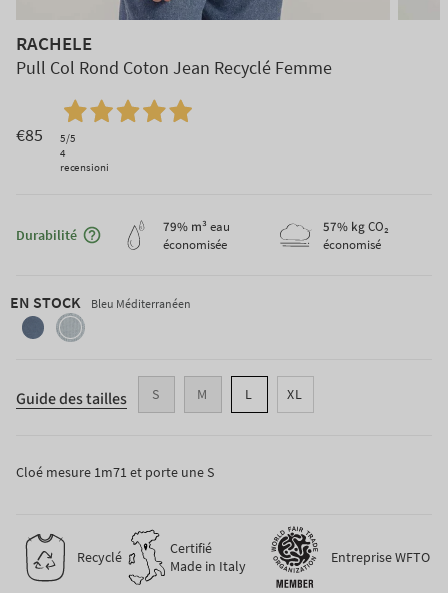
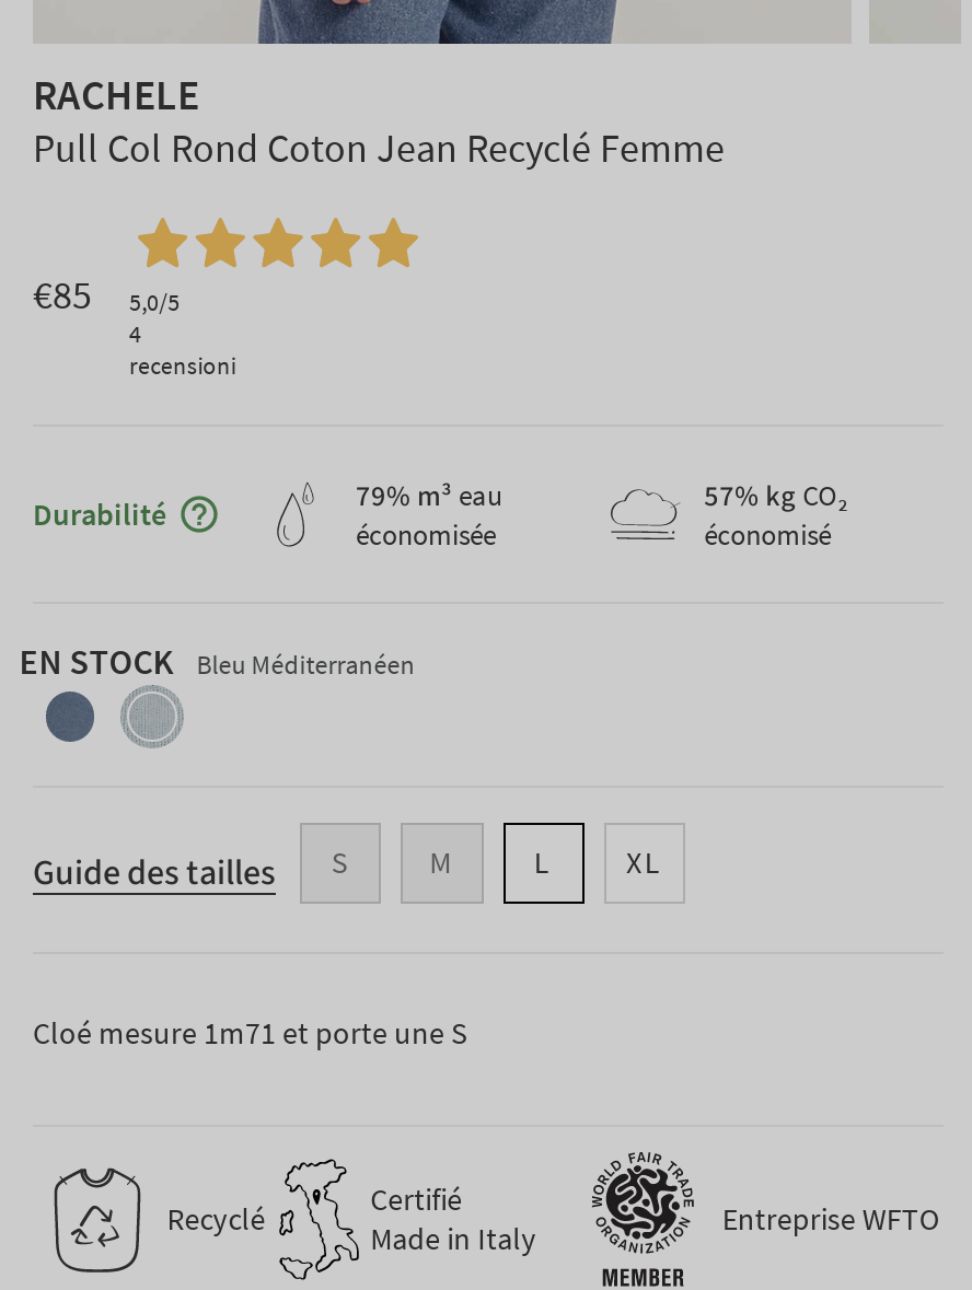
- €85 5/5
+ €85 5,0/5
